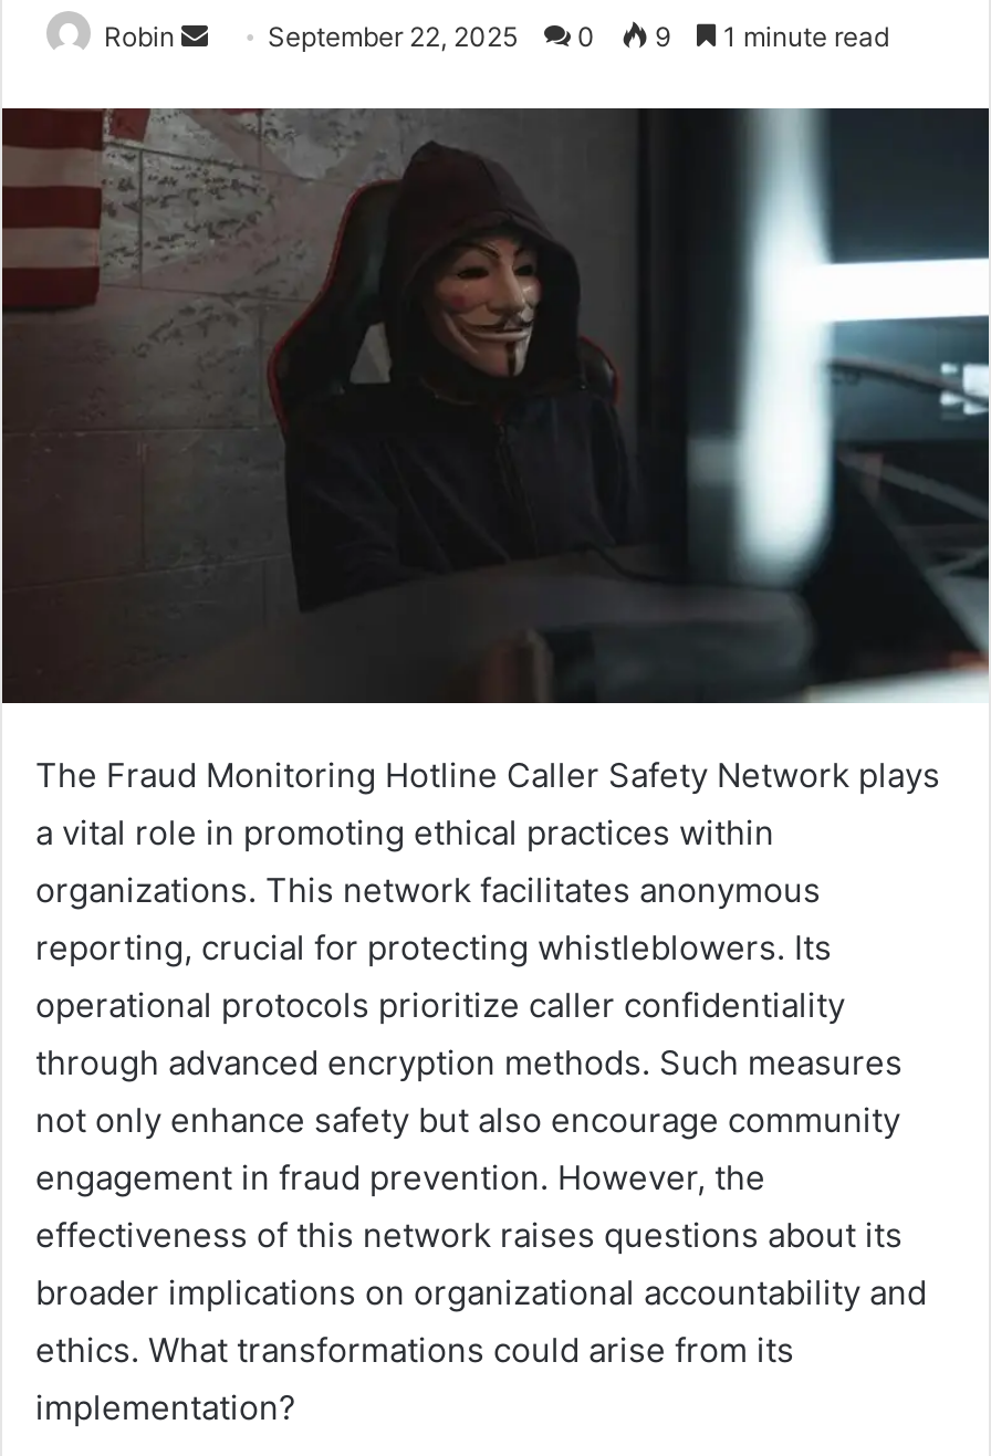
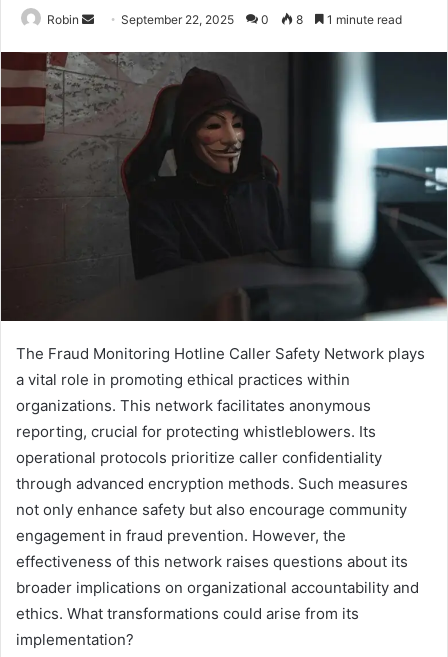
- 9
+ 8
